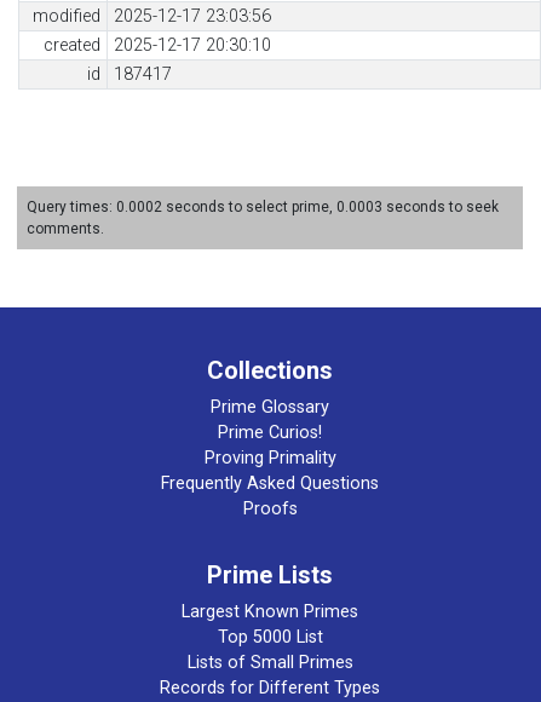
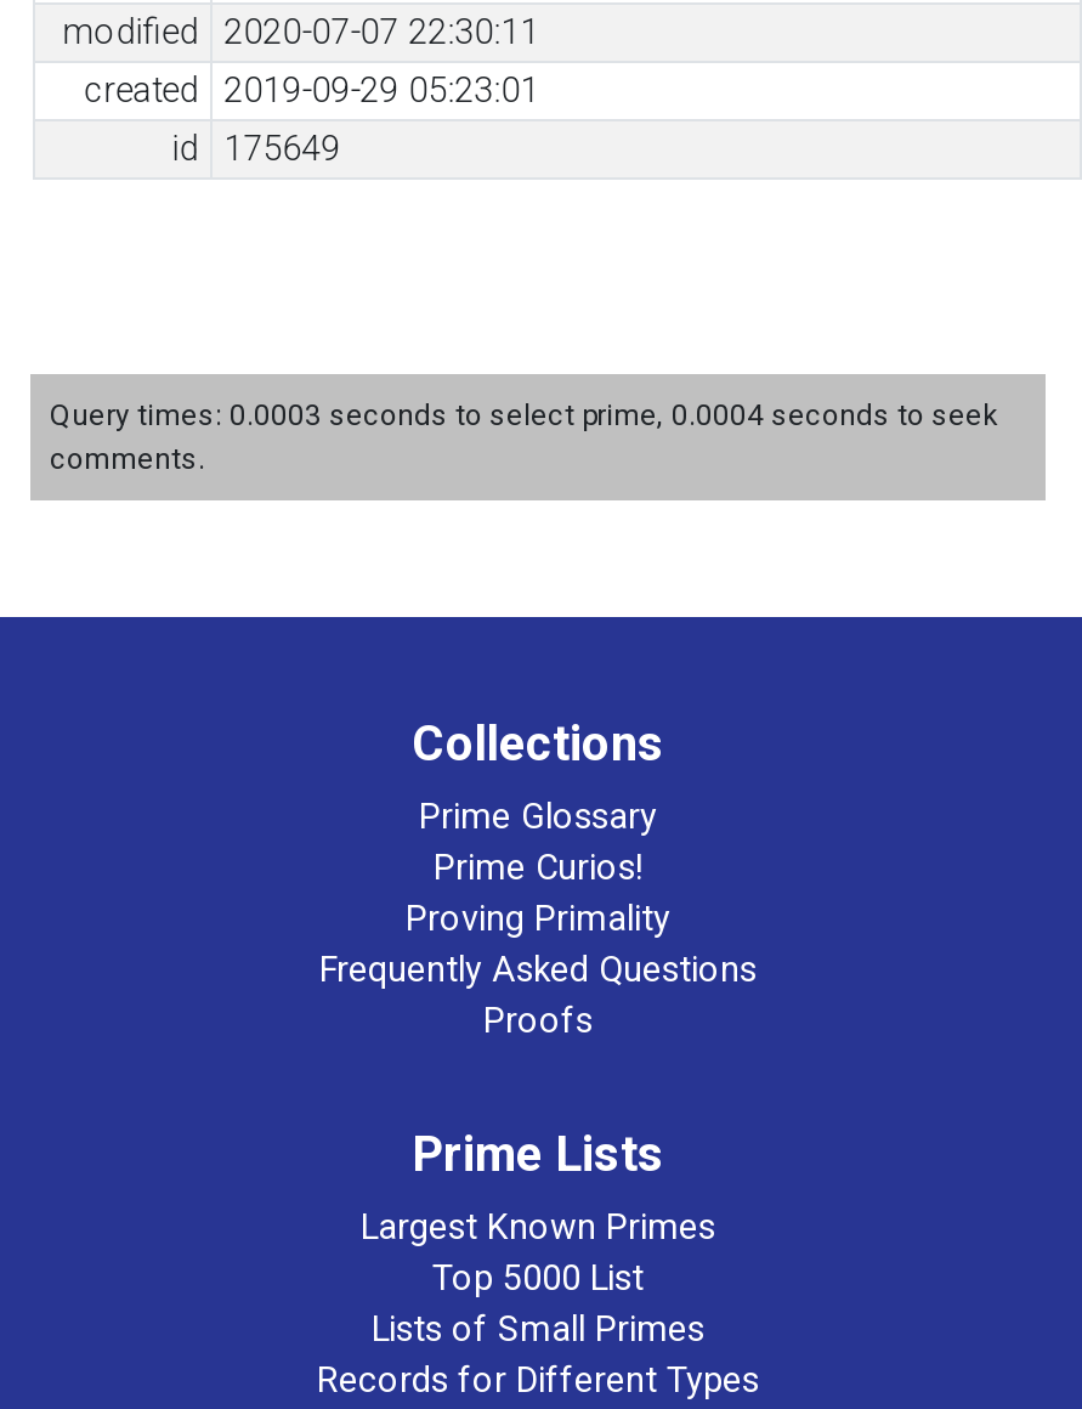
- modified 2025-12-17 23:03:56
+ modified 2020-07-07 22:30:11

- created 2025-12-17 20:30:10
+ created 2019-09-29 05:23:01

- id 187417
+ id 175649

- Query times: 0.0002 seconds to select prime, 0.0003 seconds to seek
+ Query times: 0.0003 seconds to select prime, 0.0004 seconds to seek
